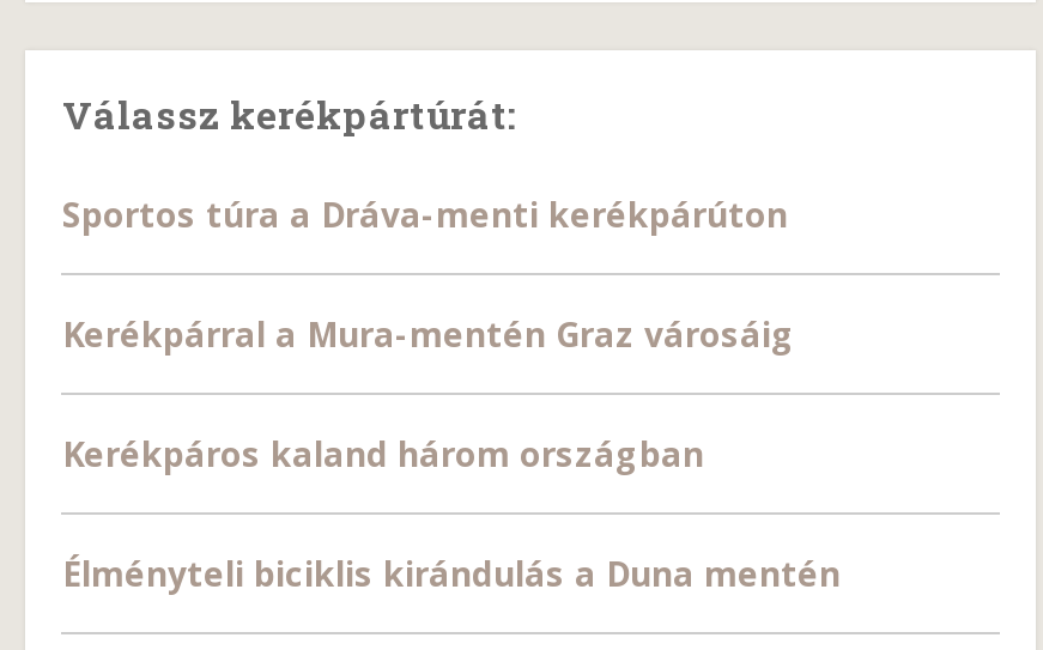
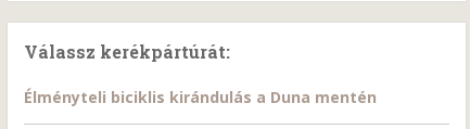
- Sportos túra a Dráva-menti kerékpárúton
- Kerékpárral a Mura-mentén Graz városáig
- Kerékpáros kaland három országban
